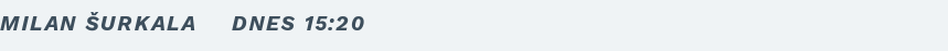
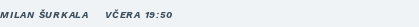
- MILAN ŠURKALA DNES 15:20
+ MILAN ŠURKALA VČERA 19:50
